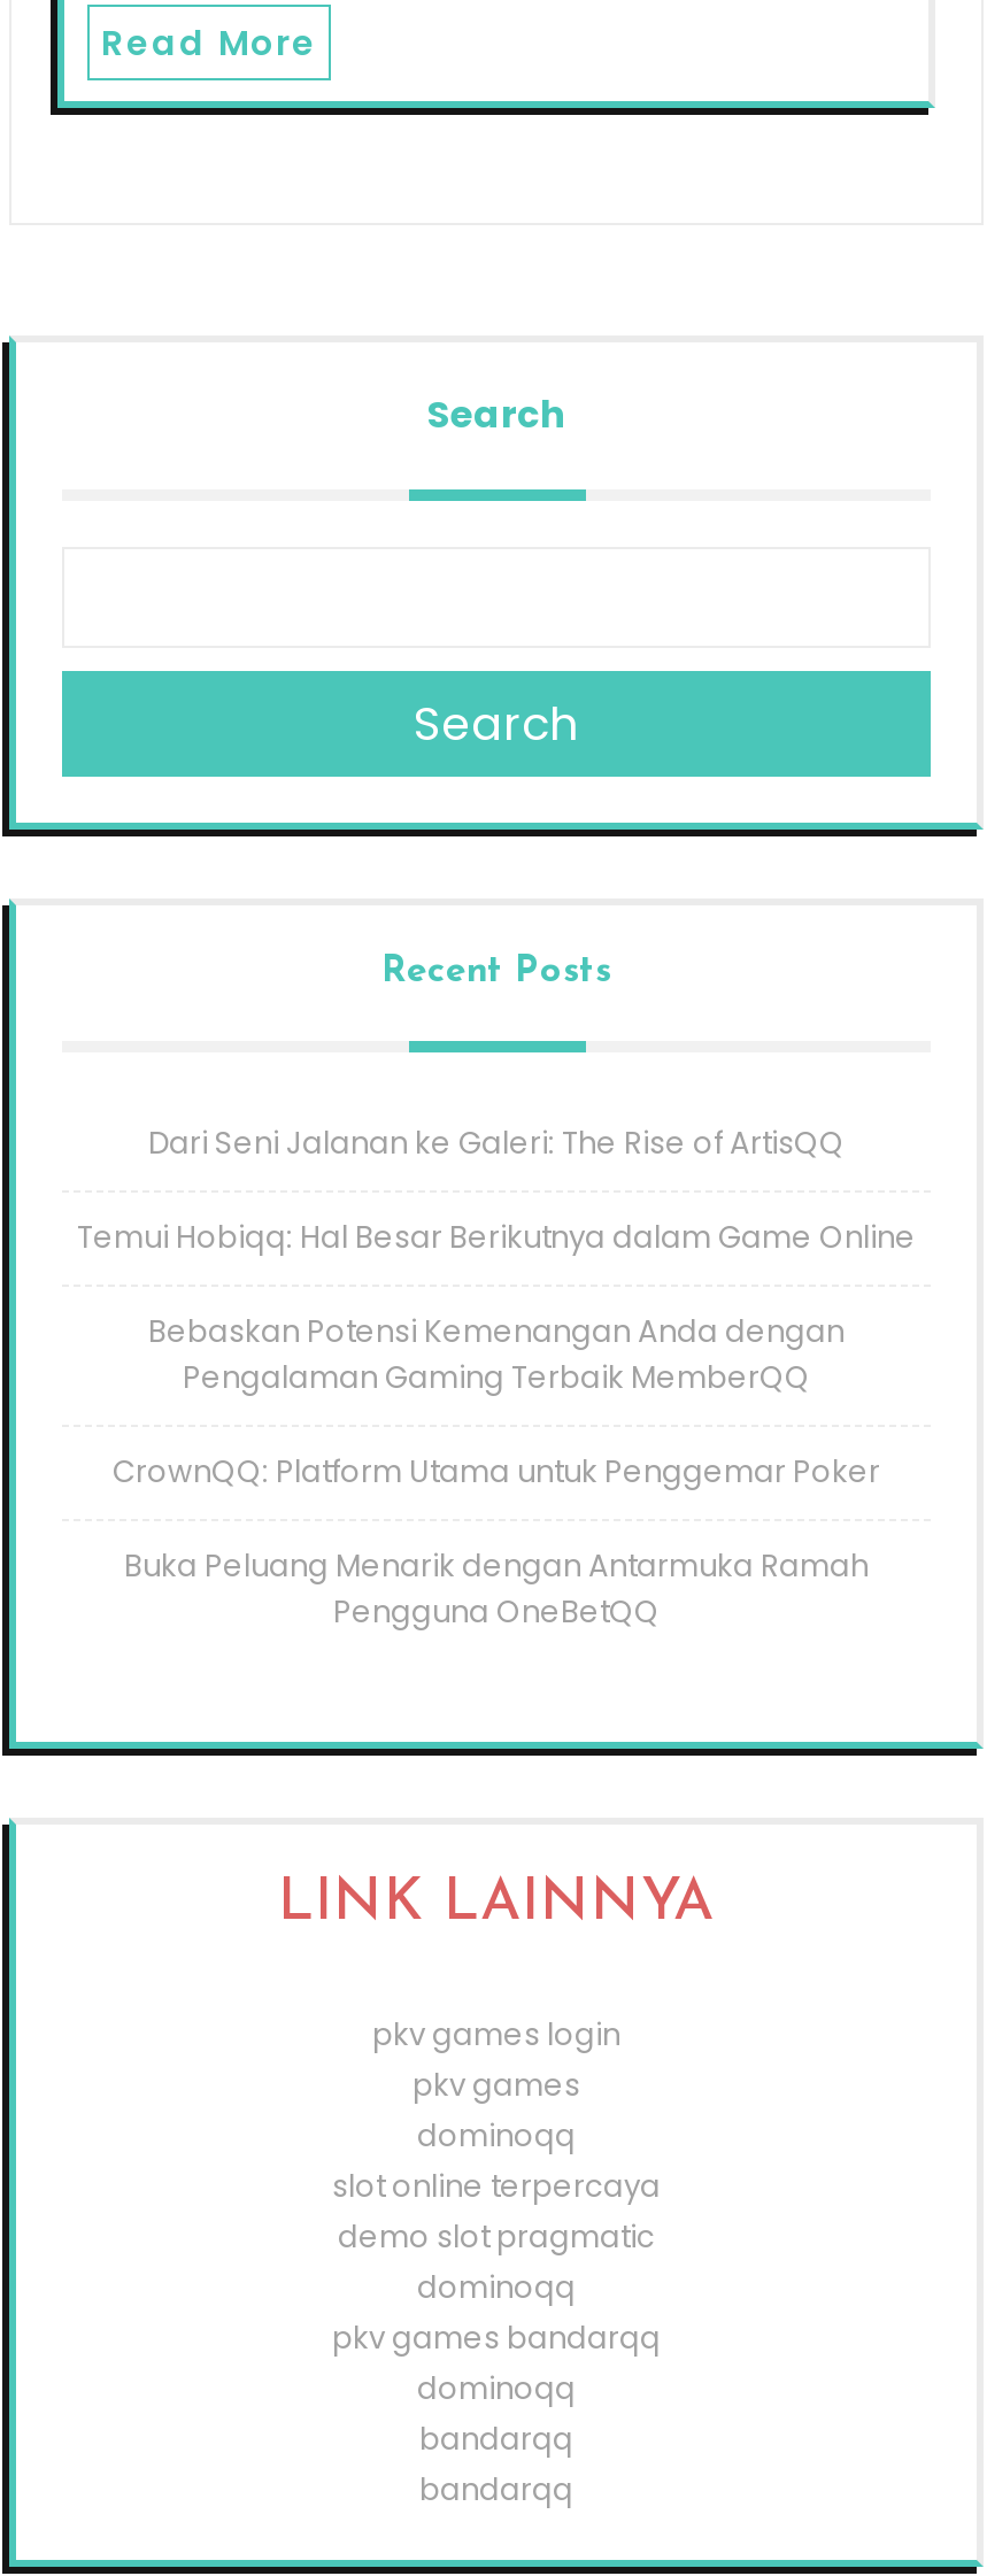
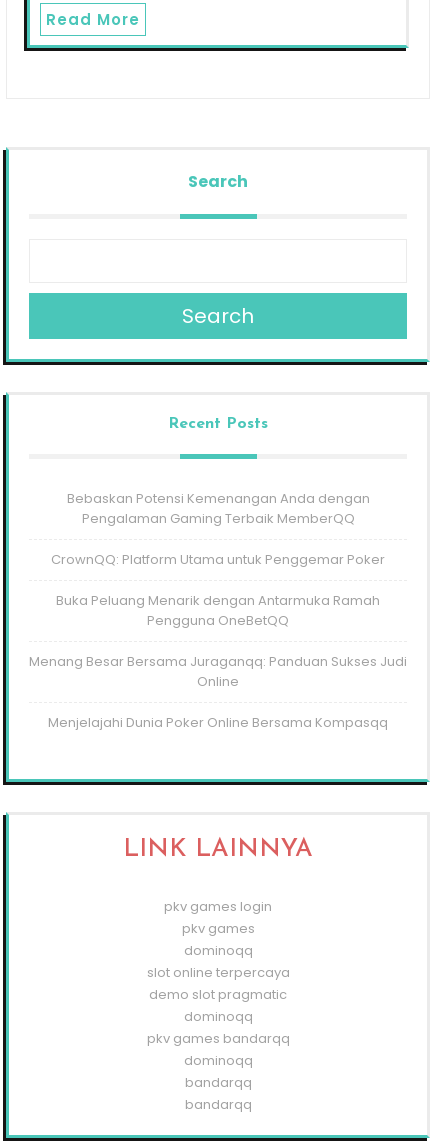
- Dari Seni Jalanan ke Galeri: The Rise of ArtisQQ
- Temui Hobiqq: Hal Besar Berikutnya dalam Game Online

moved up: Bebaskan Potensi Kemenangan Anda dengan | Pengalaman Gaming Terbaik MemberQQ | CrownQQ: Platform Utama untuk Penggemar Poker | Buka Peluang Menarik dengan Antarmuka Ramah | Pengguna OneBetQQ

+ Menang Besar Bersama Juraganqq: Panduan Sukses Judi
+ Online
+ Menjelajahi Dunia Poker Online Bersama Kompasqq
